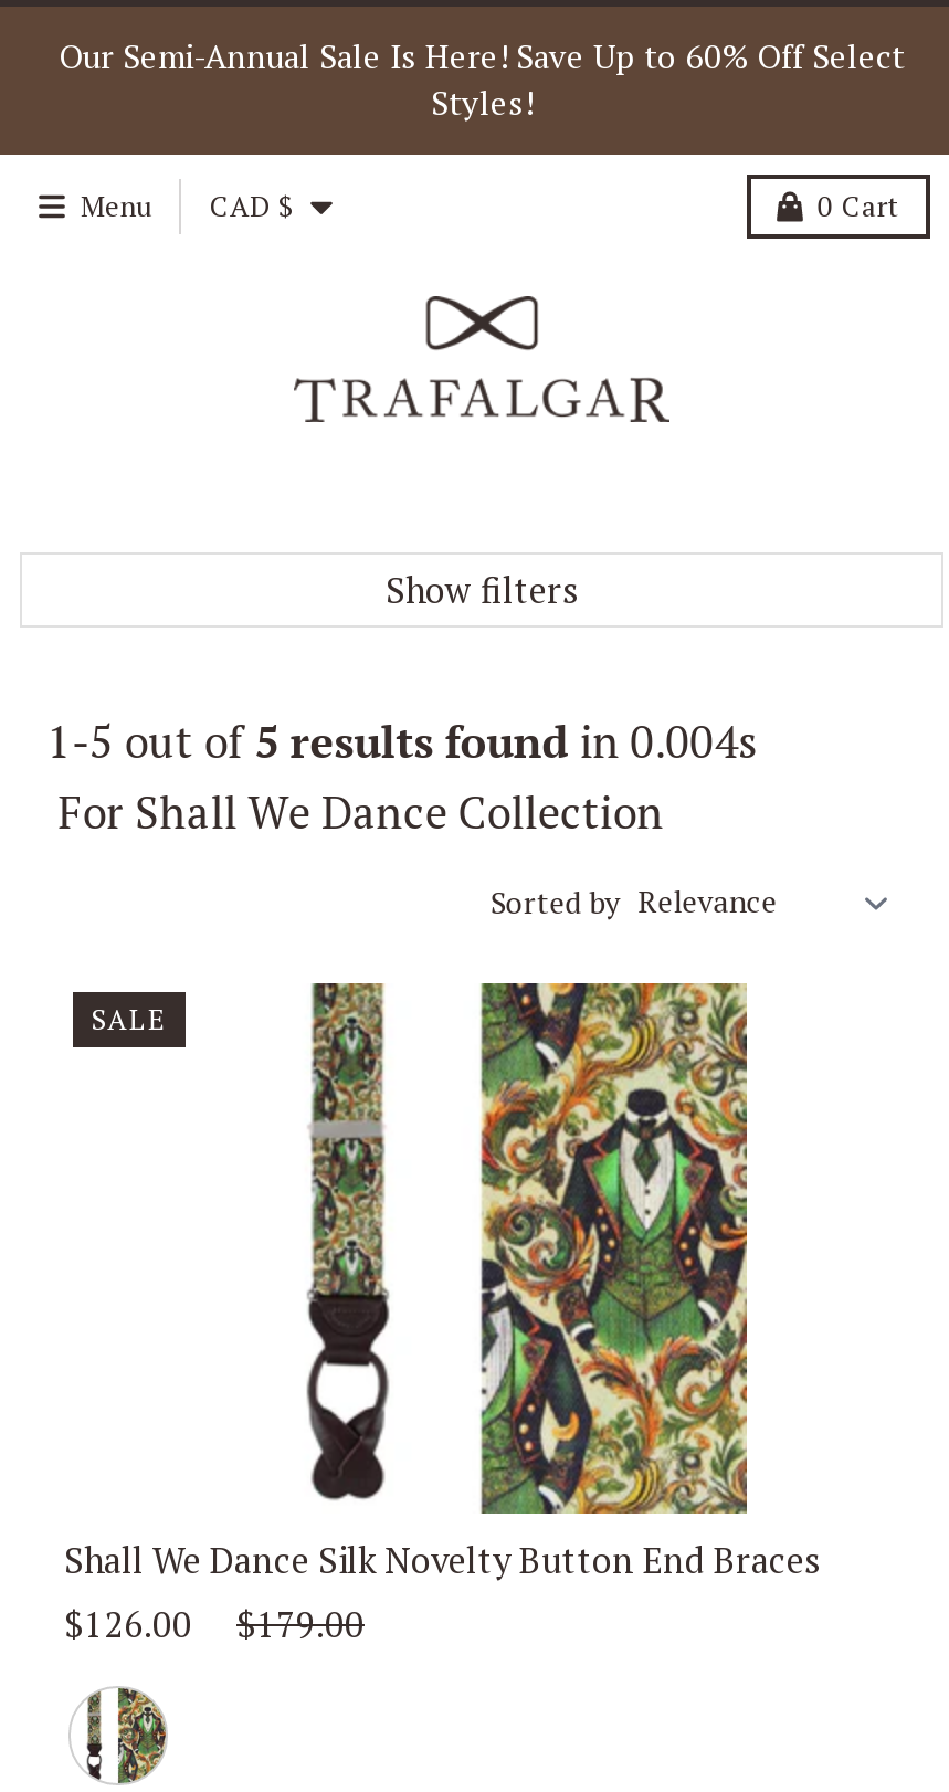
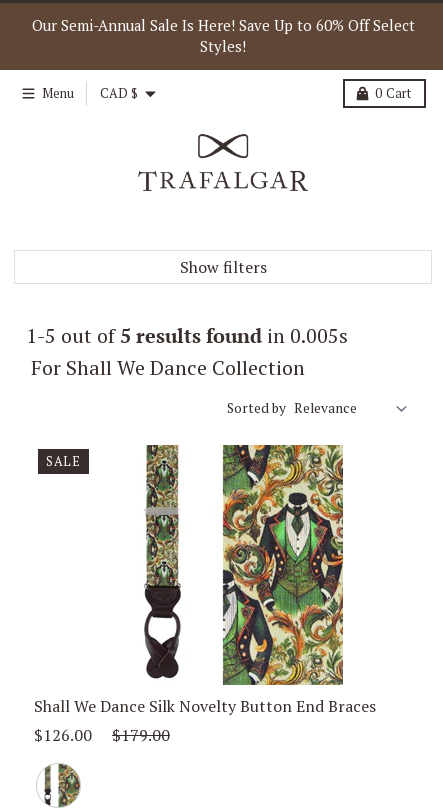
- 1-5 out of 5 results found in 0.004s
+ 1-5 out of 5 results found in 0.005s
